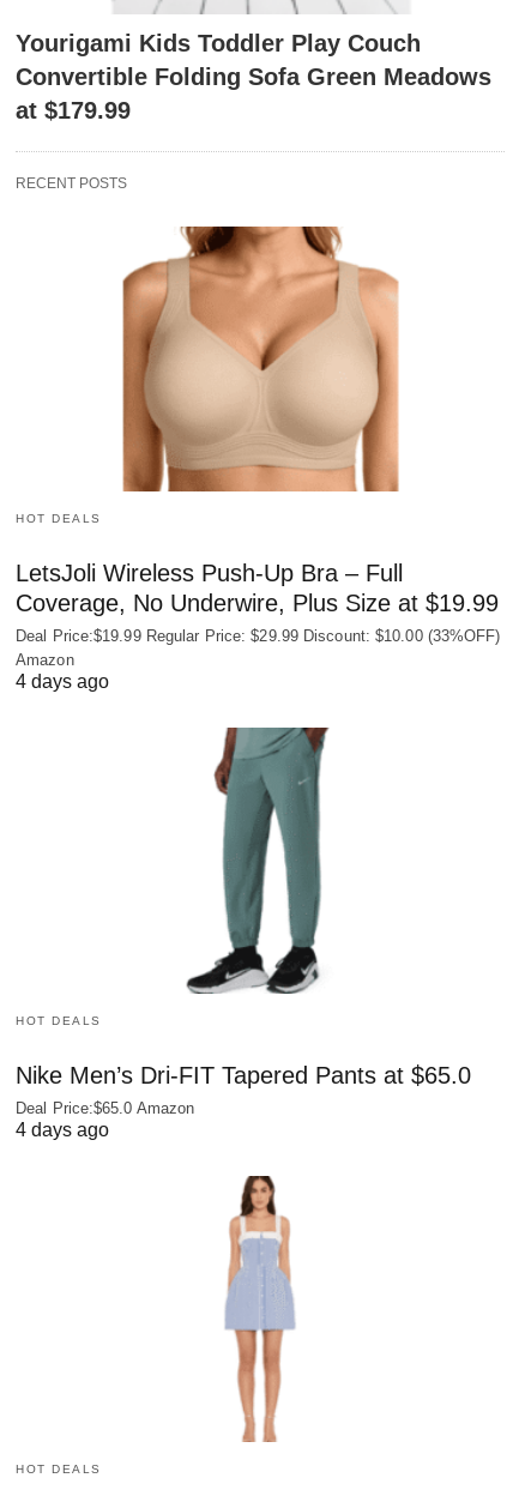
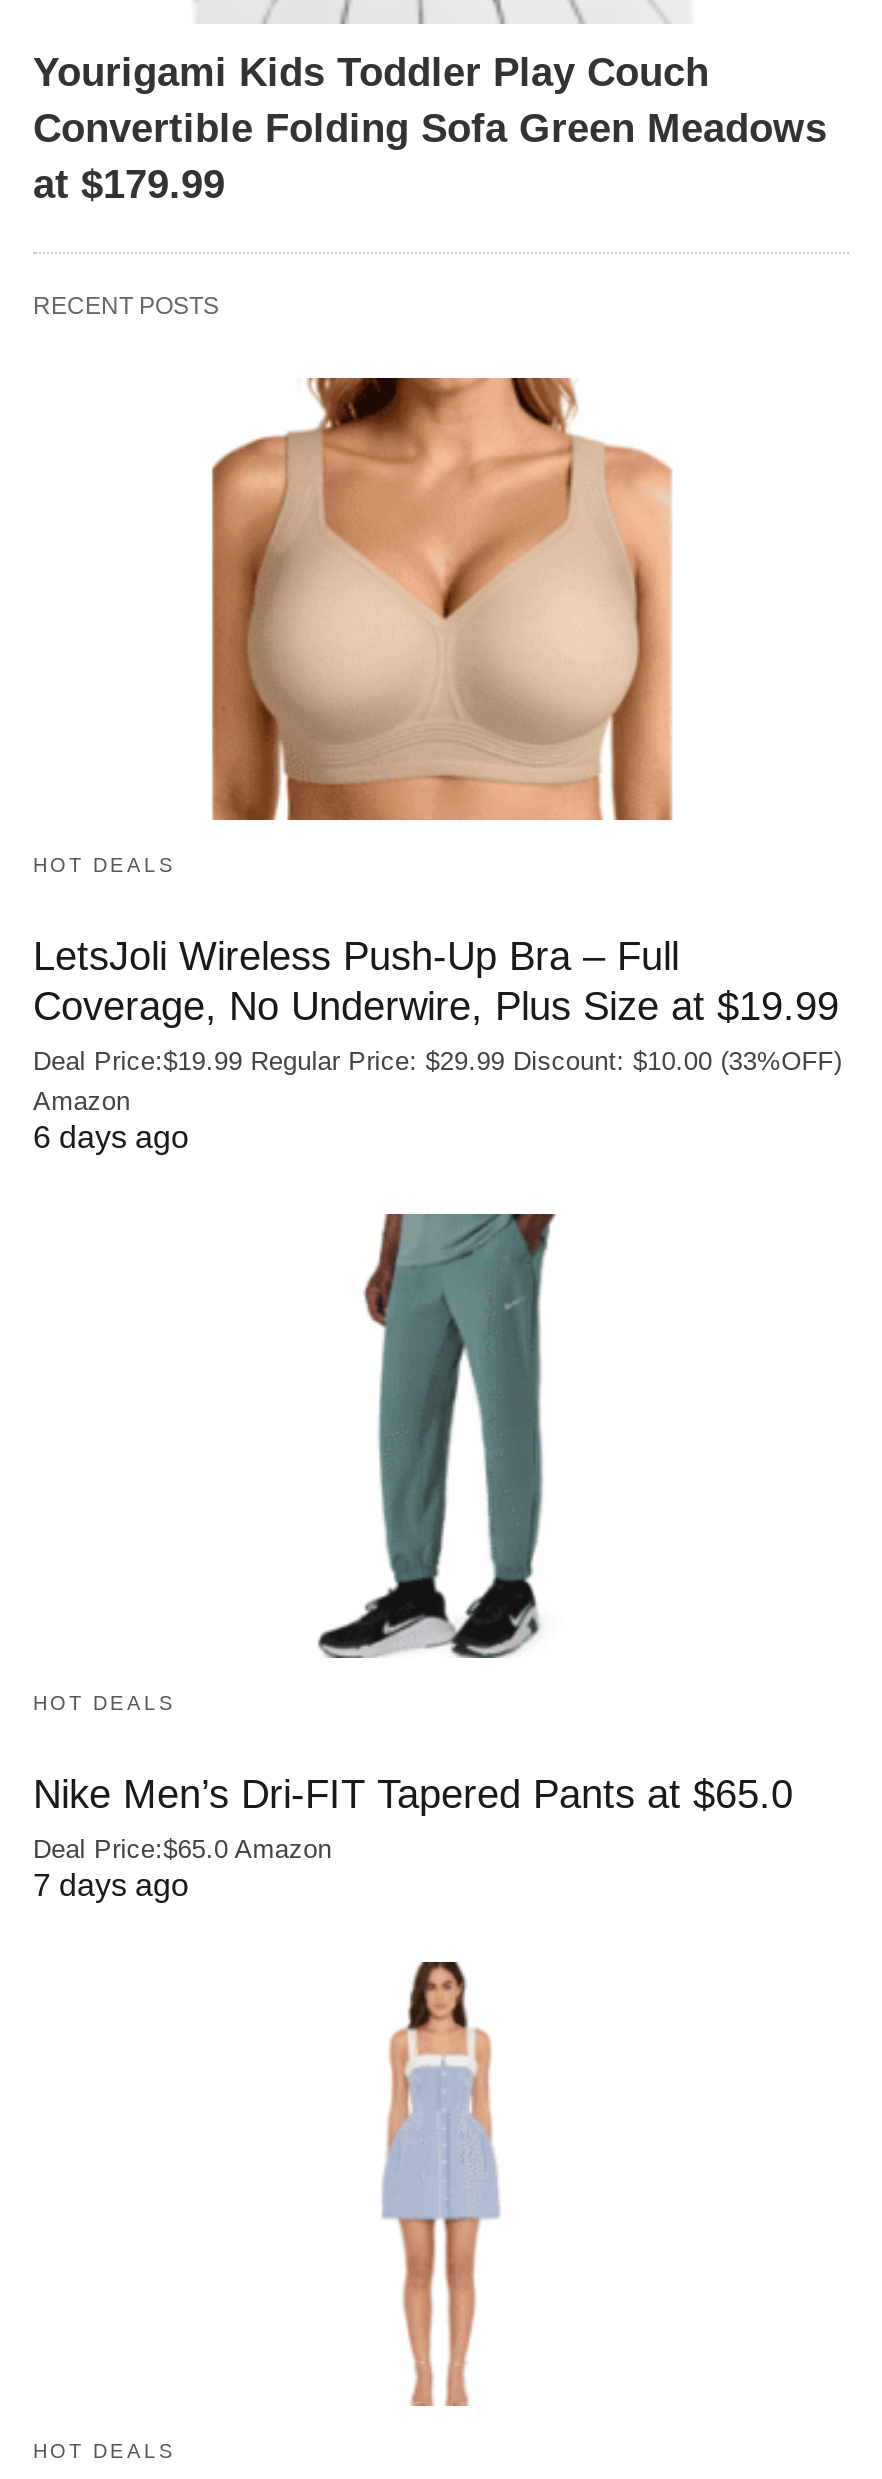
- 4 days ago
+ 6 days ago

- 4 days ago
+ 7 days ago
